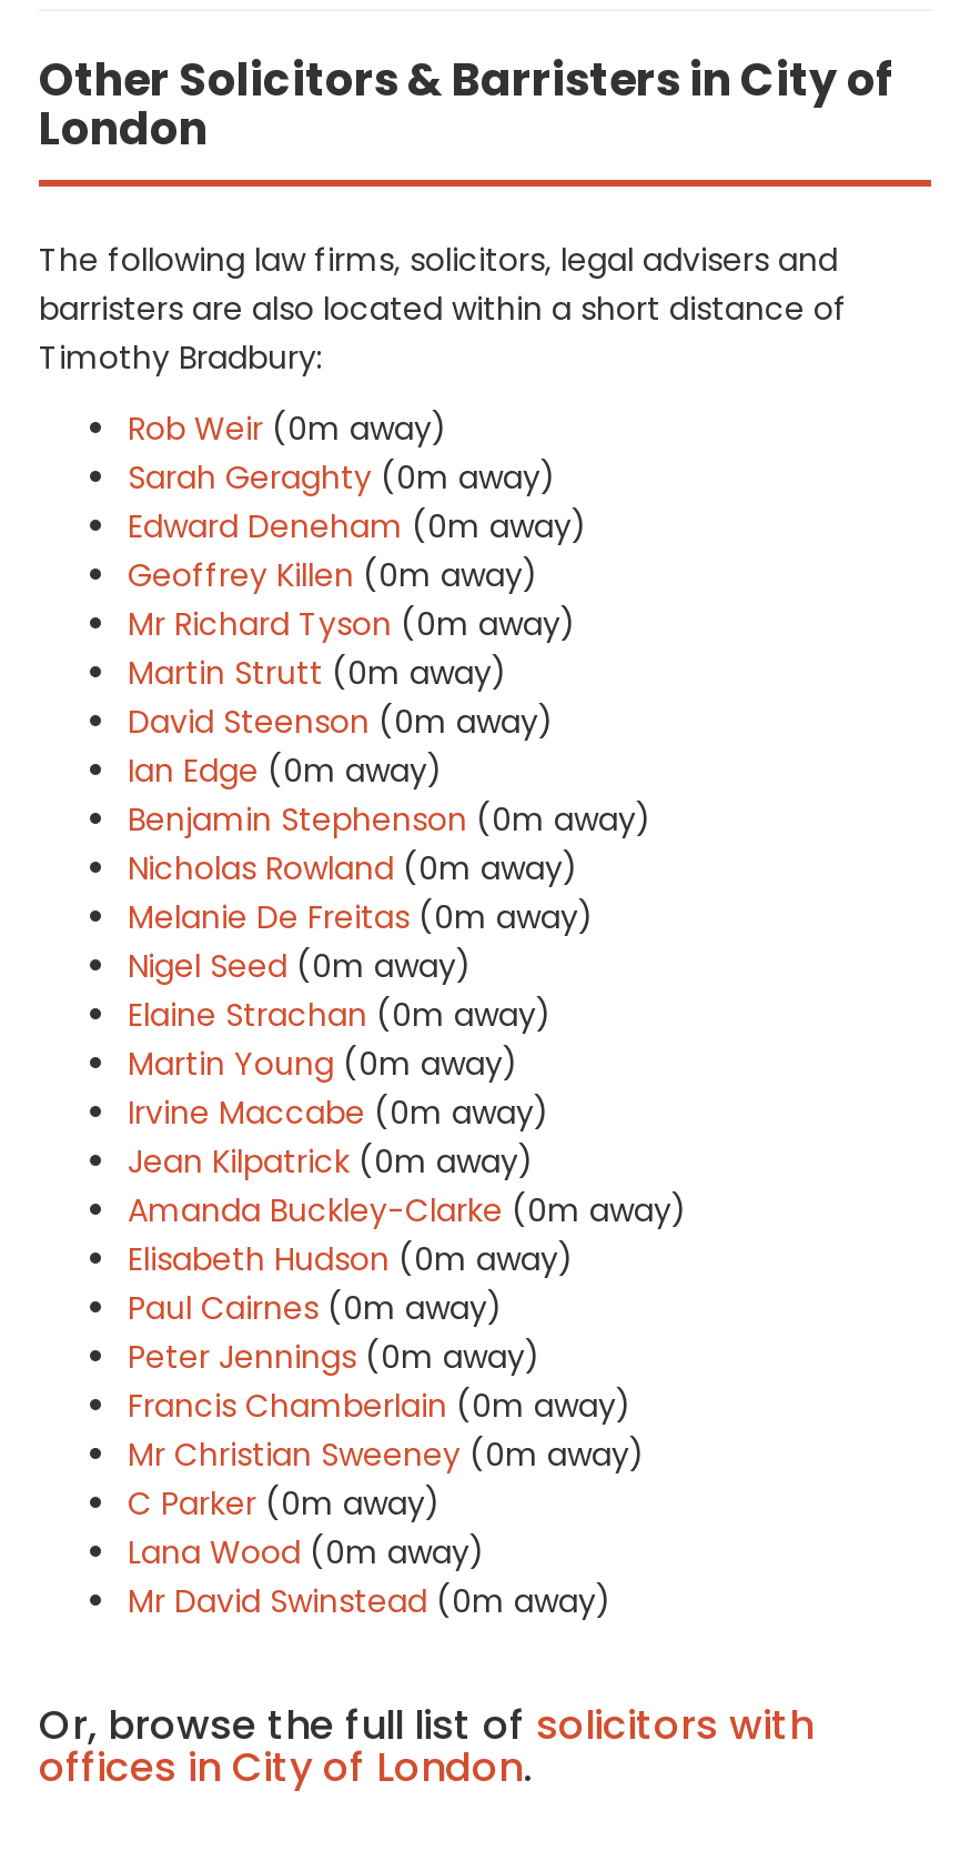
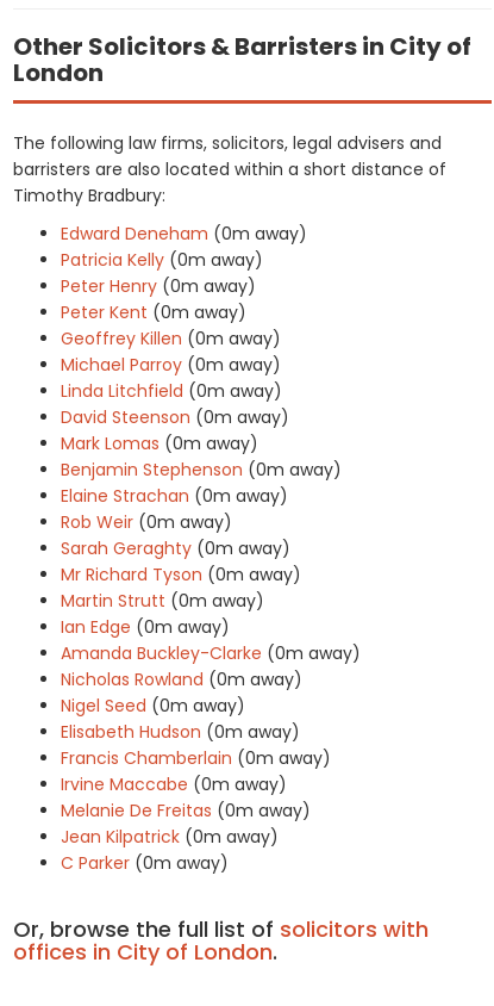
+ Patricia Kelly (0m away)
+ Peter Henry (0m away)
+ Peter Kent (0m away)
+ Michael Parroy (0m away)
+ Linda Litchfield (0m away)
+ Mark Lomas (0m away)

moved down: Rob Weir (0m away) | Sarah Geraghty (0m away)

moved up: Edward Deneham (0m away)

moved up: Geoffrey Killen (0m away)

moved down: Mr Richard Tyson (0m away) | Martin Strutt (0m away)

moved up: David Steenson (0m away)

moved down: Ian Edge (0m away)

moved up: Benjamin Stephenson (0m away) | Elaine Strachan (0m away)

moved down: Nicholas Rowland (0m away) | Nigel Seed (0m away)

moved down: Irvine Maccabe (0m away) | Melanie De Freitas (0m away) | Jean Kilpatrick (0m away)

- Martin Young (0m away)

moved down: Elisabeth Hudson (0m away)

- Paul Cairnes (0m away)
- Peter Jennings (0m away)

- Mr Christian Sweeney (0m away)

moved down: C Parker (0m away)

- Lana Wood (0m away)
- Mr David Swinstead (0m away)
